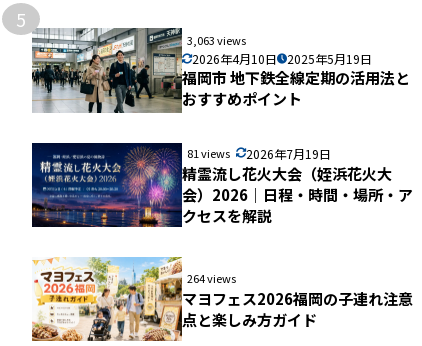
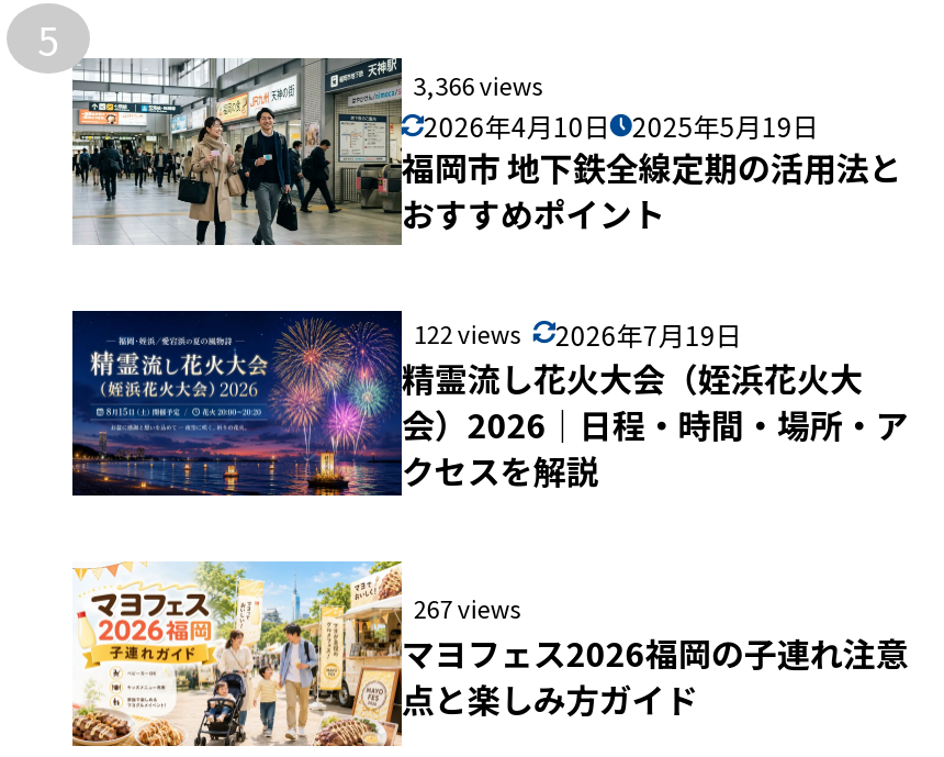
- 3,063 views
+ 3,366 views

- 81 views 2026年7月19日
+ 122 views 2026年7月19日

- 264 views
+ 267 views
